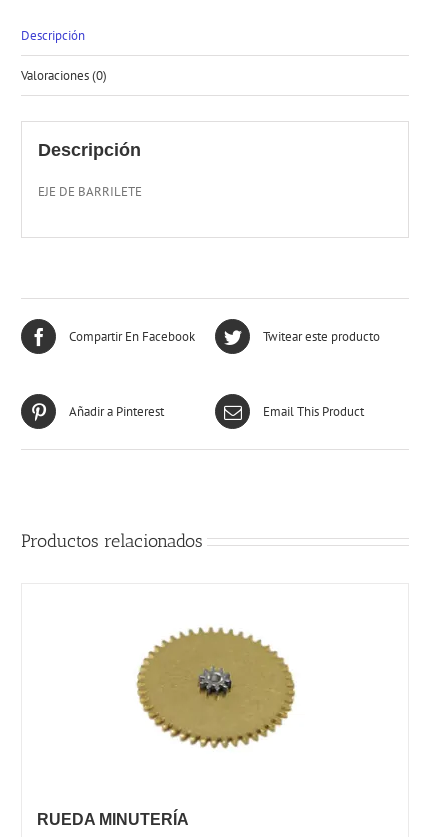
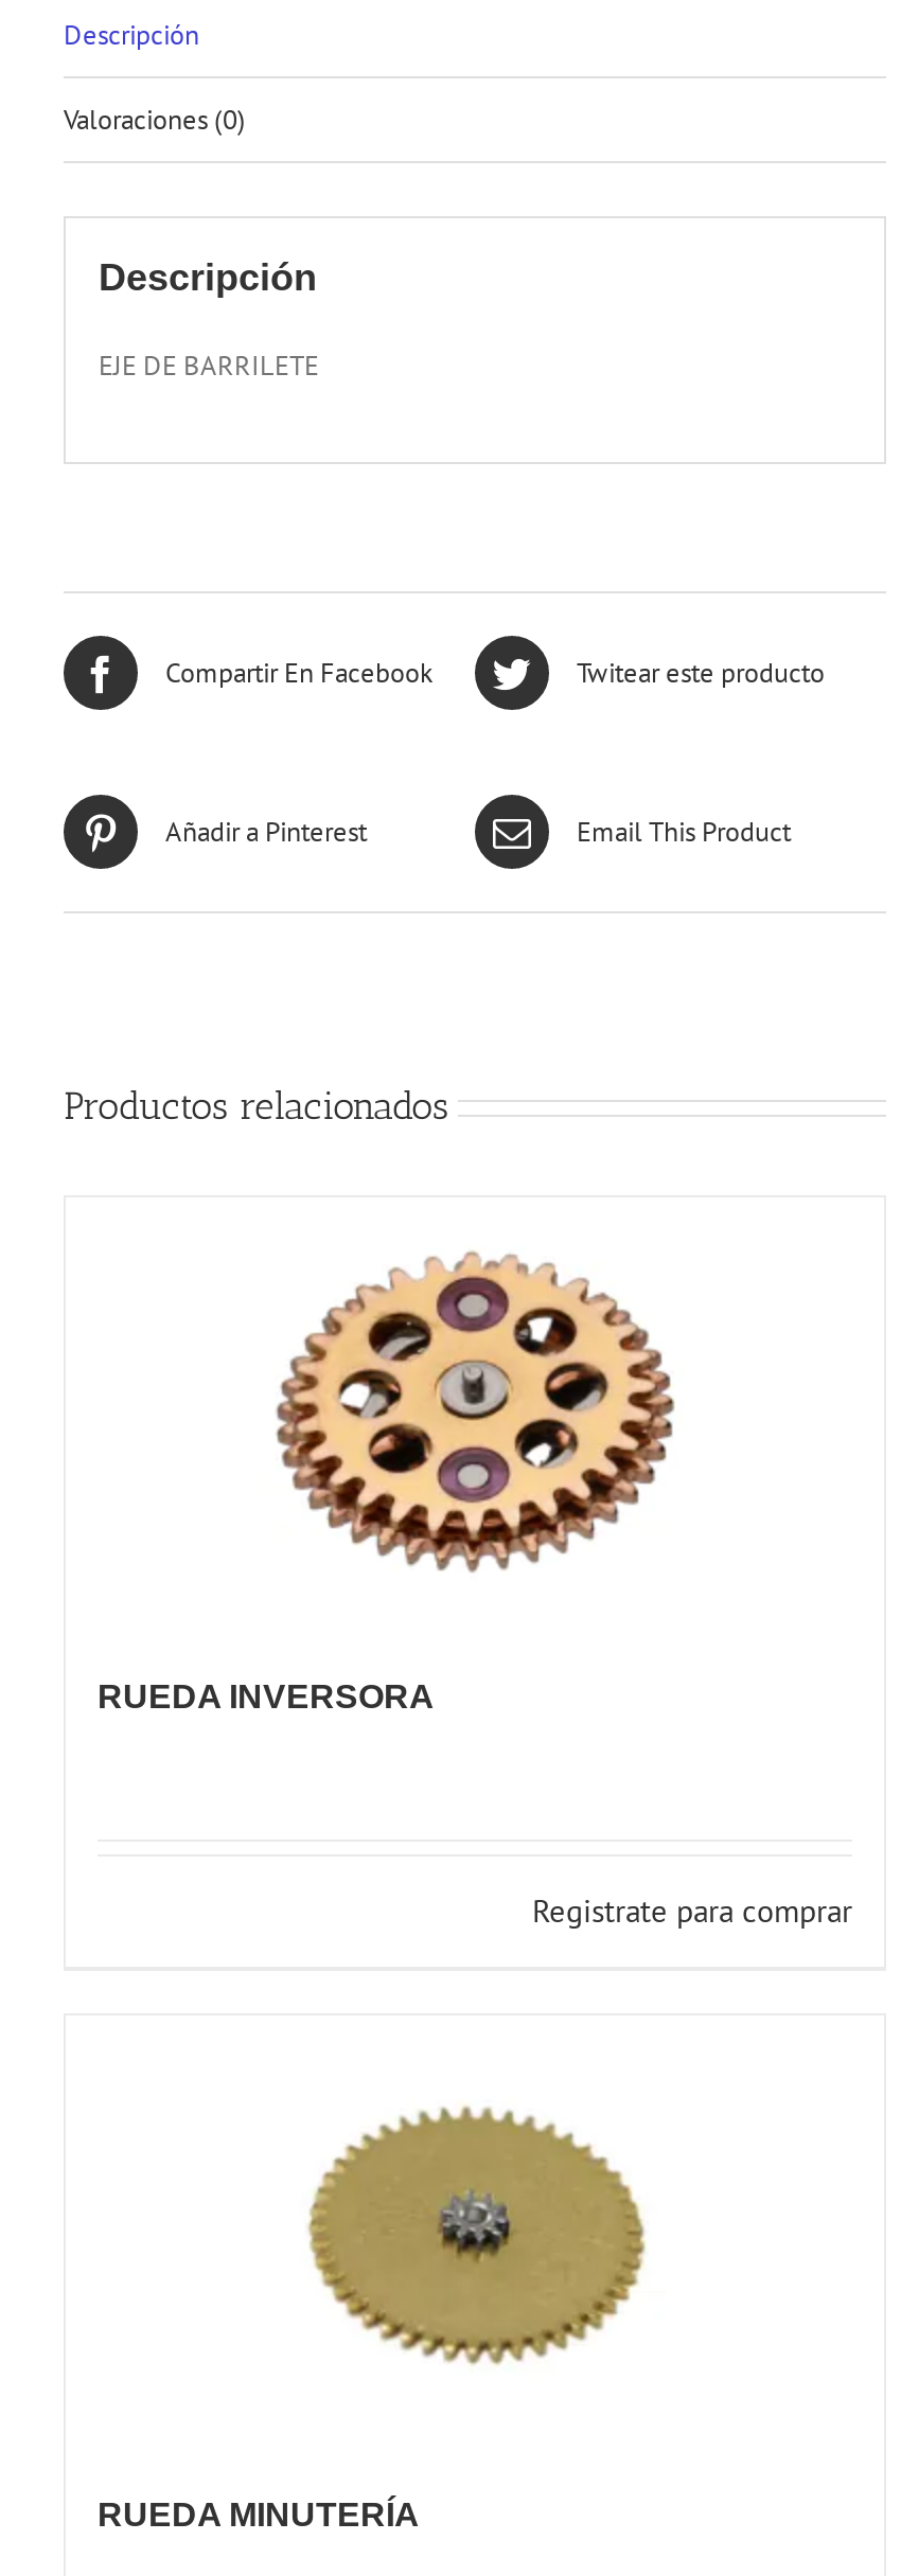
+ RUEDA INVERSORA

+ [image]

+ Registrate para comprar
